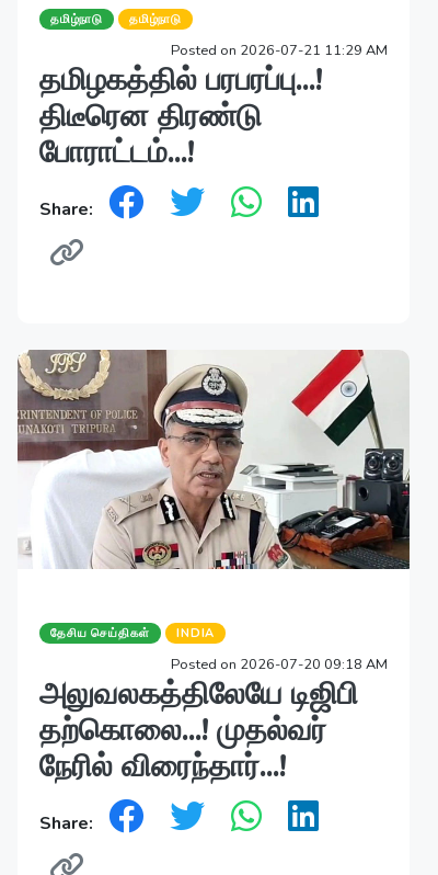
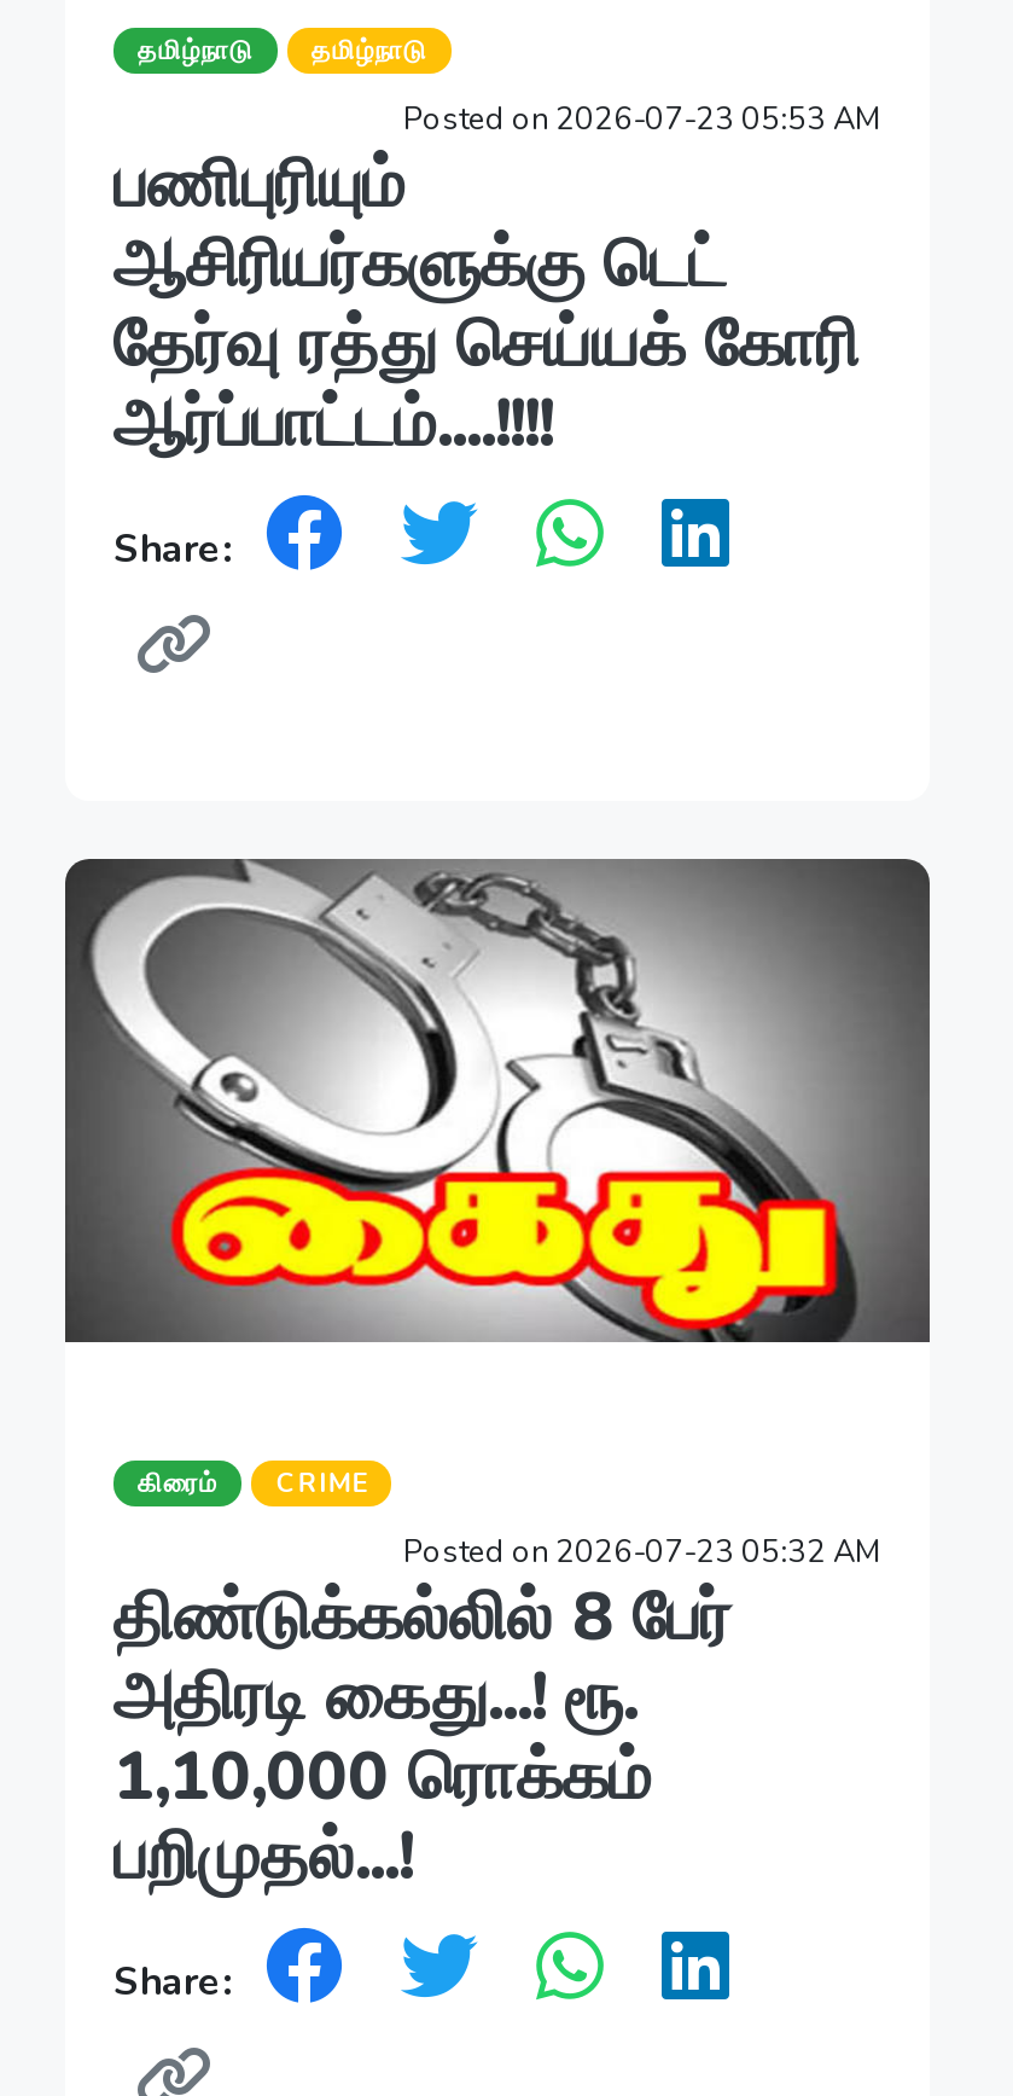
- Posted on 2026-07-21 11:29 AM
- தமிழகத்தில் பரபரப்பு...!
- திடீரென திரண்டு
- போராட்டம்...!
+ Posted on 2026-07-23 05:53 AM
+ பணிபுரியும்
+ ஆசிரியர்களுக்கு டெட்
+ தேர்வு ரத்து செய்யக் கோரி
+ ஆர்ப்பாட்டம்....!!!!

- [image]
+ [image]

- தேசிய செய்திகள்
- INDIA
+ கிரைம்
+ CRIME

- Posted on 2026-07-20 09:18 AM
- அலுவலகத்திலேயே டிஜிபி
- தற்கொலை...! முதல்வர்
- நேரில் விரைந்தார்...!
+ Posted on 2026-07-23 05:32 AM
+ திண்டுக்கல்லில் 8 பேர்
+ அதிரடி கைது...! ரூ.
+ 1,10,000 ரொக்கம்
+ பறிமுதல்...!
